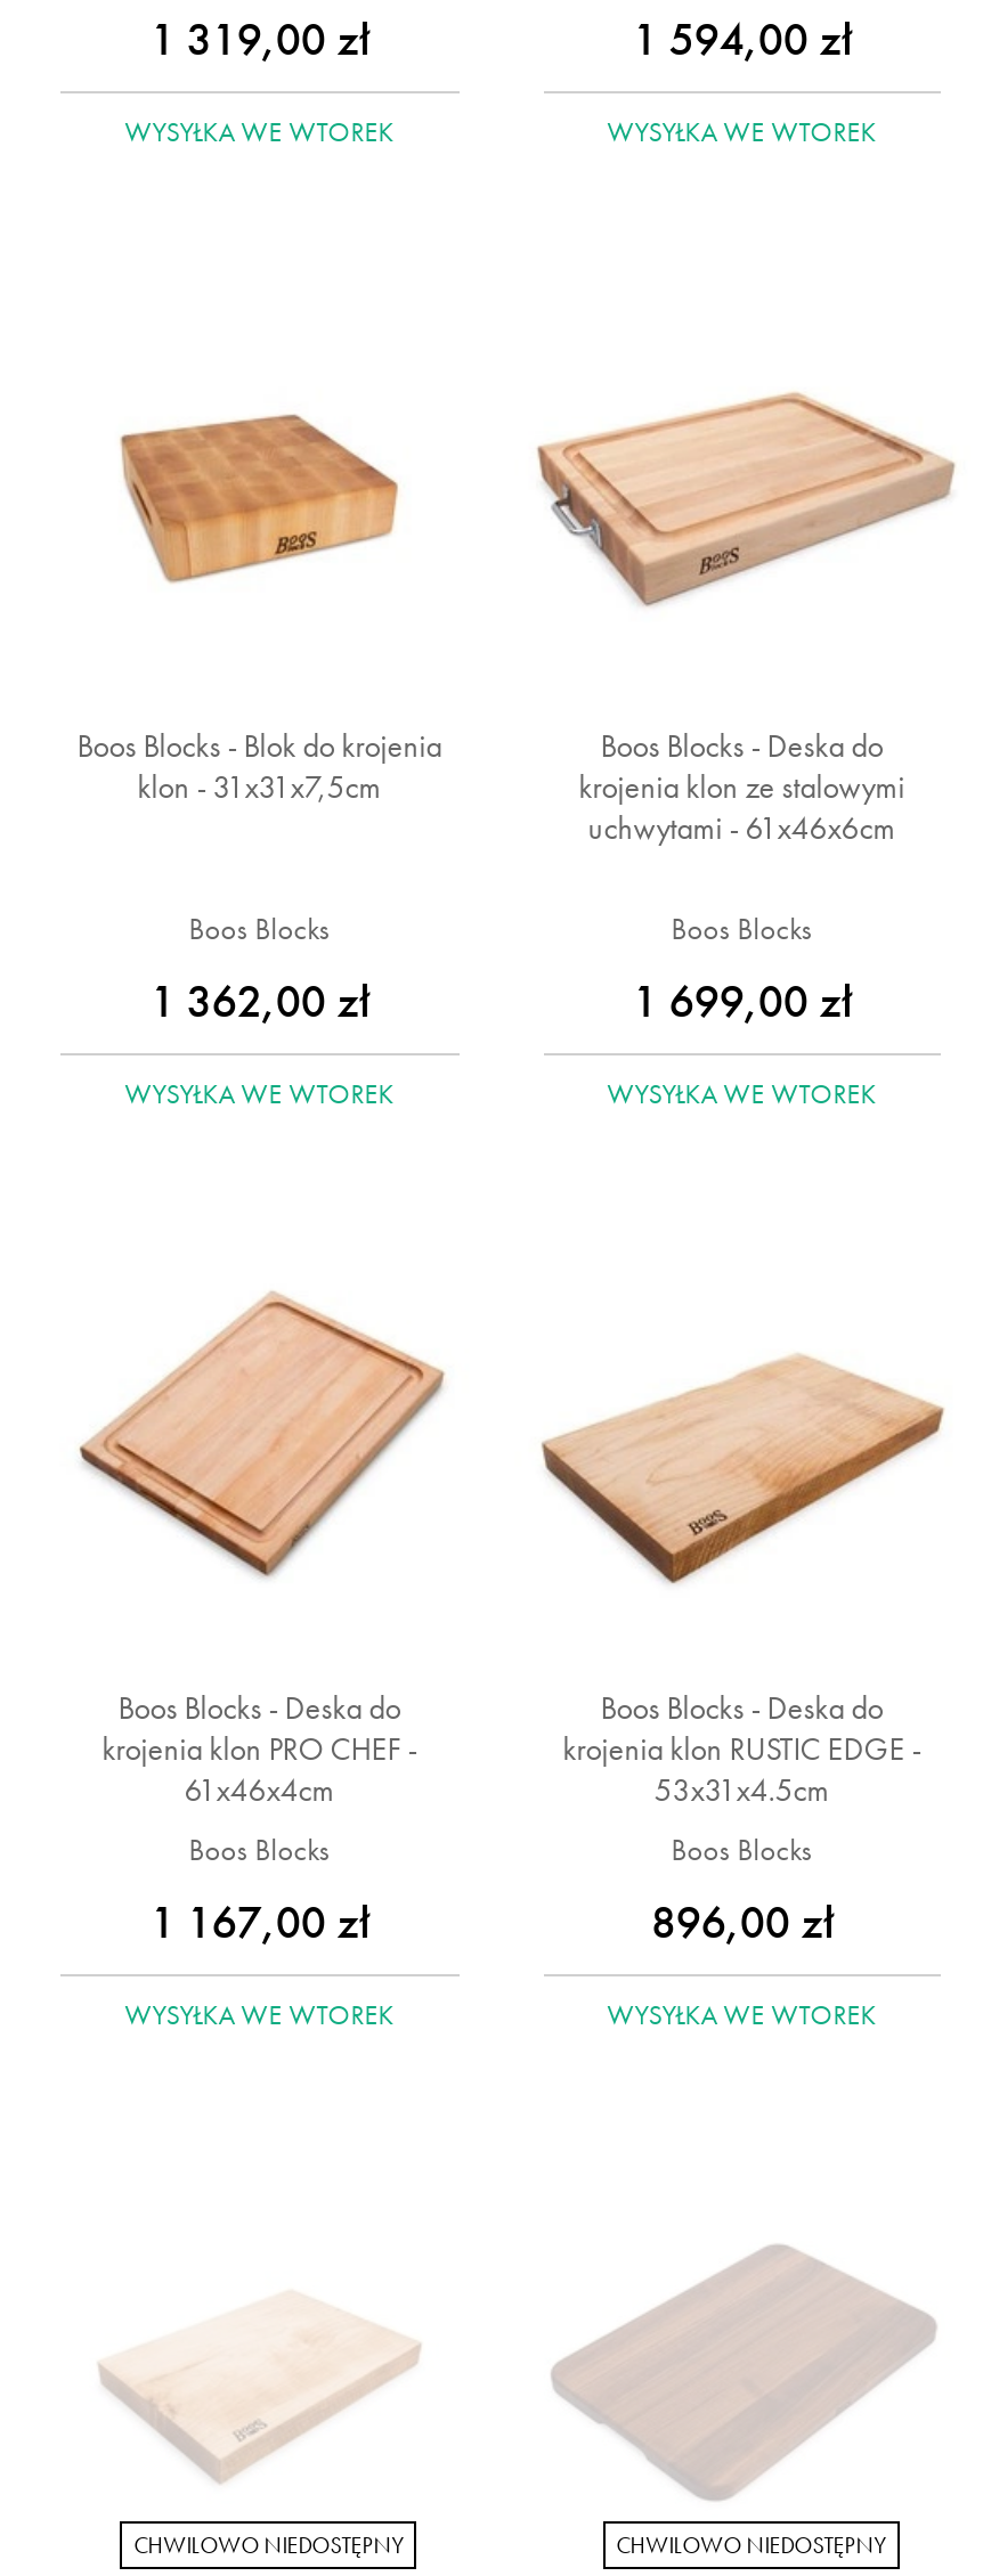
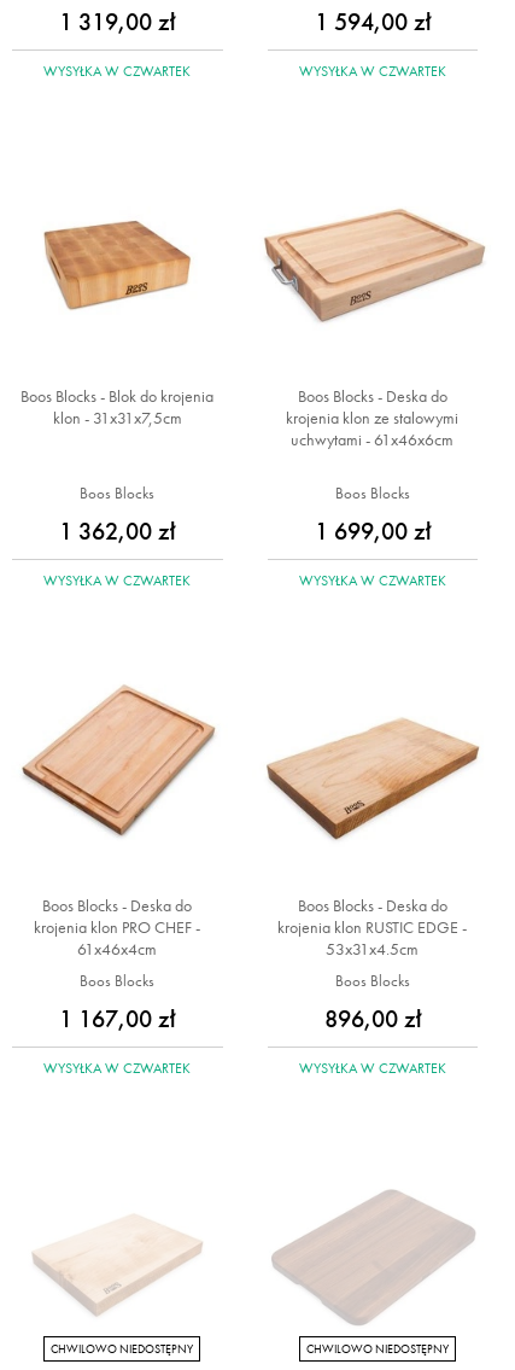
- WYSYŁKA WE WTOREK
+ WYSYŁKA W CZWARTEK

- WYSYŁKA WE WTOREK
+ WYSYŁKA W CZWARTEK

- WYSYŁKA WE WTOREK
+ WYSYŁKA W CZWARTEK

- WYSYŁKA WE WTOREK
+ WYSYŁKA W CZWARTEK

- WYSYŁKA WE WTOREK
+ WYSYŁKA W CZWARTEK

- WYSYŁKA WE WTOREK
+ WYSYŁKA W CZWARTEK
